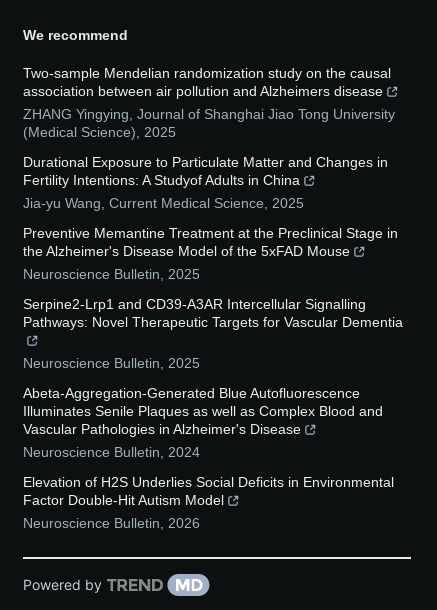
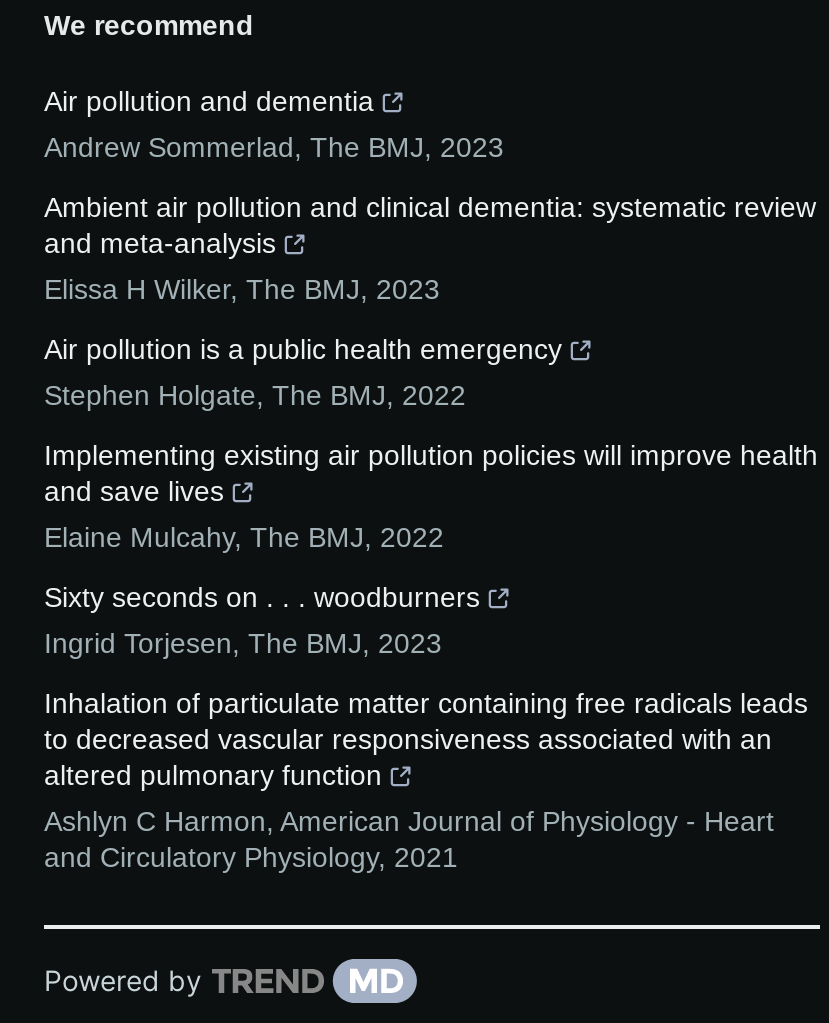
- Two-sample Mendelian randomization study on the causal
- association between air pollution and Alzheimers disease
- ZHANG Yingying, Journal of Shanghai Jiao Tong University
- (Medical Science), 2025
- Durational Exposure to Particulate Matter and Changes in
- Fertility Intentions: A Studyof Adults in China
- Jia-yu Wang, Current Medical Science, 2025
- Preventive Memantine Treatment at the Preclinical Stage in
- the Alzheimer's Disease Model of the 5xFAD Mouse
- Neuroscience Bulletin, 2025
- Serpine2-Lrp1 and CD39-A3AR Intercellular Signalling
- Pathways: Novel Therapeutic Targets for Vascular Dementia
- Neuroscience Bulletin, 2025
- Abeta-Aggregation-Generated Blue Autofluorescence
- Illuminates Senile Plaques as well as Complex Blood and
- Vascular Pathologies in Alzheimer's Disease
- Neuroscience Bulletin, 2024
- Elevation of H2S Underlies Social Deficits in Environmental
- Factor Double-Hit Autism Model
- Neuroscience Bulletin, 2026
+ Air pollution and dementia
+ Andrew Sommerlad, The BMJ, 2023
+ Ambient air pollution and clinical dementia: systematic review
+ and meta-analysis
+ Elissa H Wilker, The BMJ, 2023
+ Air pollution is a public health emergency
+ Stephen Holgate, The BMJ, 2022
+ Implementing existing air pollution policies will improve health
+ and save lives
+ Elaine Mulcahy, The BMJ, 2022
+ Sixty seconds on . . . woodburners
+ Ingrid Torjesen, The BMJ, 2023
+ Inhalation of particulate matter containing free radicals leads
+ to decreased vascular responsiveness associated with an
+ altered pulmonary function
+ Ashlyn C Harmon, American Journal of Physiology - Heart
+ and Circulatory Physiology, 2021
